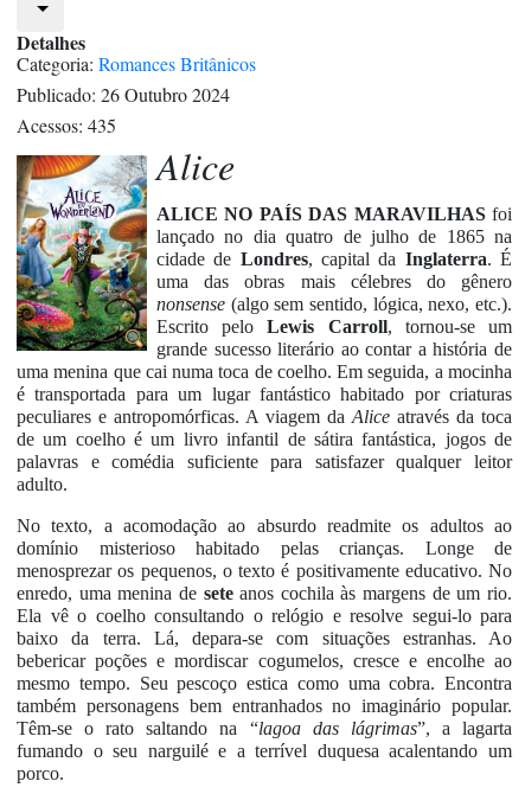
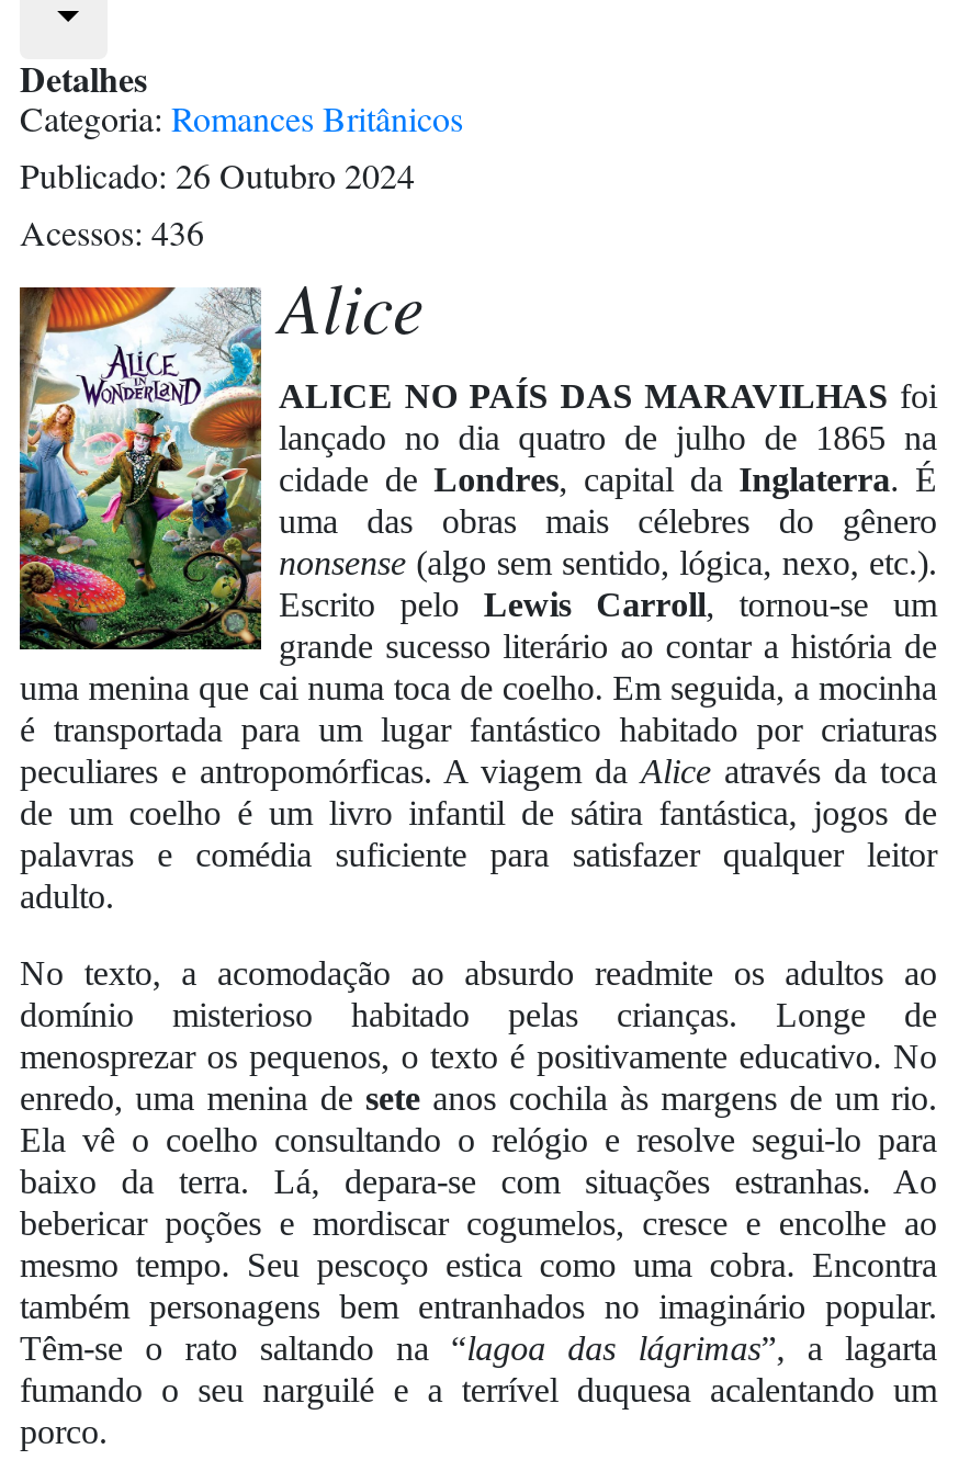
- Acessos: 435
+ Acessos: 436
